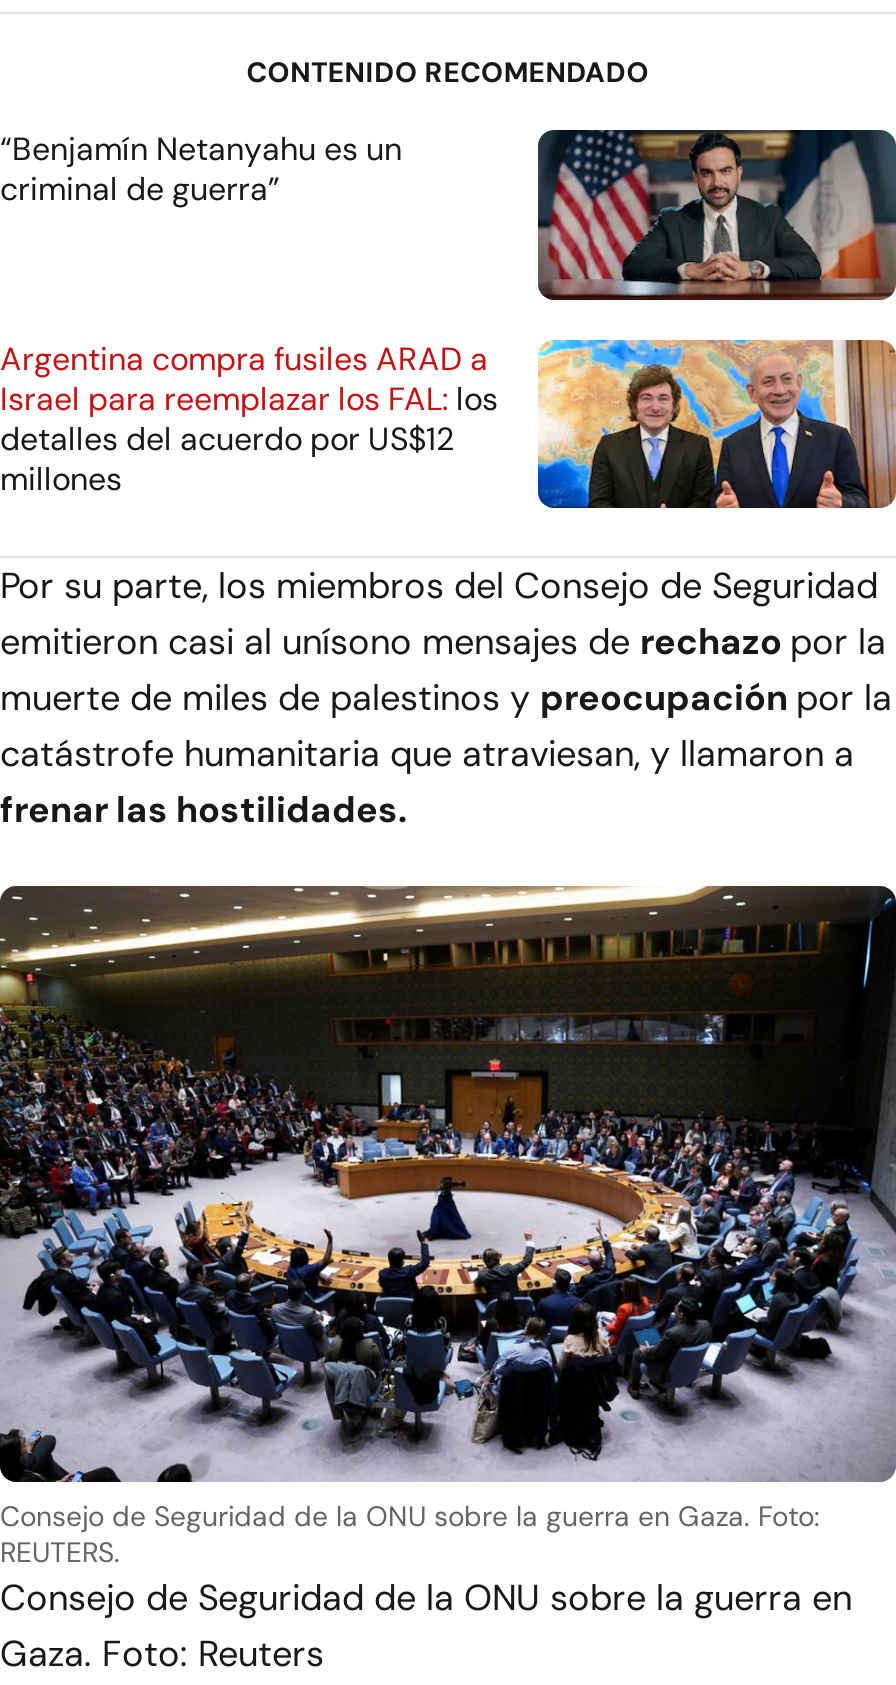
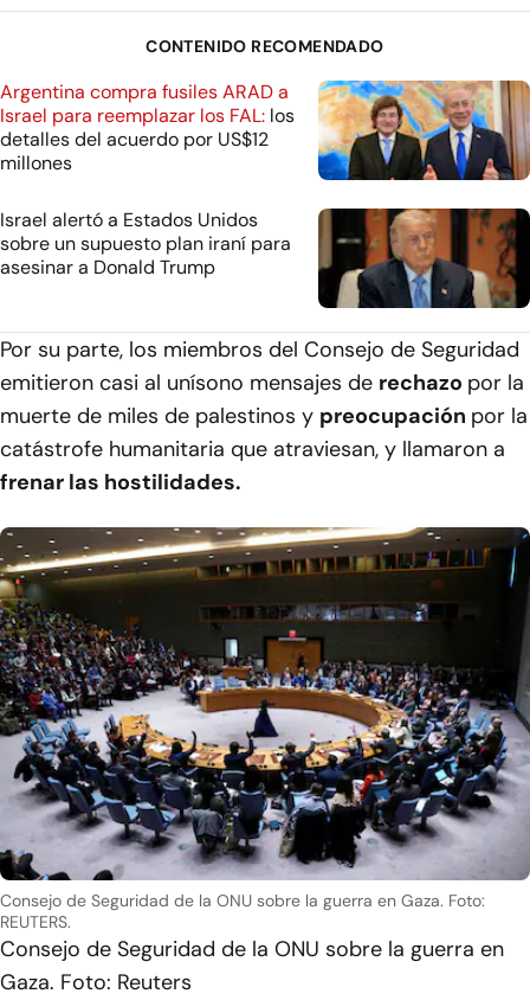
- “Benjamín Netanyahu es un
- criminal de guerra”

- [image]

moved up: [image] | Argentina compra fusiles ARAD a | Israel para reemplazar los FAL: los | detalles del acuerdo por US$12 | millones

+ [image]
+ Israel alertó a Estados Unidos
+ sobre un supuesto plan iraní para
+ asesinar a Donald Trump
